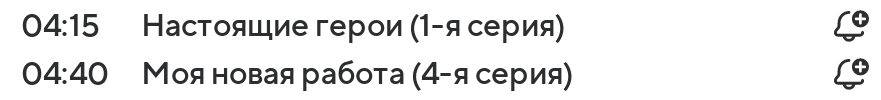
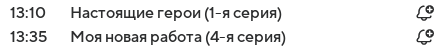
- 04:15 Настоящие герои (1-я серия)
+ 13:10 Настоящие герои (1-я серия)

- 04:40 Моя новая работа (4-я серия)
+ 13:35 Моя новая работа (4-я серия)
